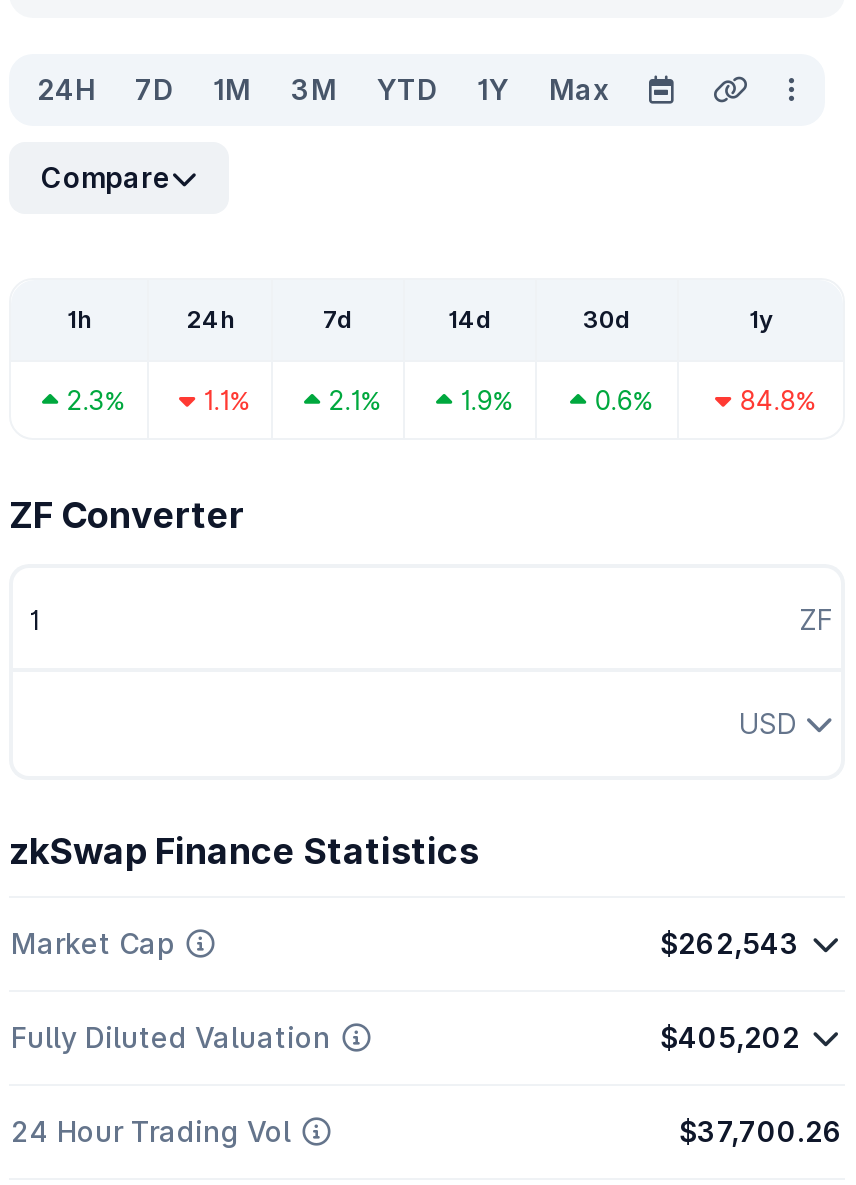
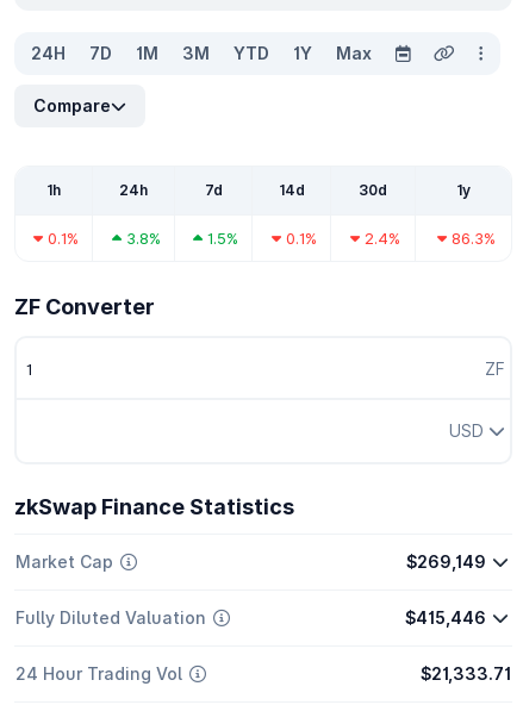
- 2.3%
+ 0.1%

- 1.1%
+ 3.8%

- 2.1%
+ 1.5%

- 1.9%
+ 0.1%

- 0.6%
+ 2.4%

- 84.8%
+ 86.3%

- $262,543
+ $269,149

- $405,202
+ $415,446

- $37,700.26
+ $21,333.71
